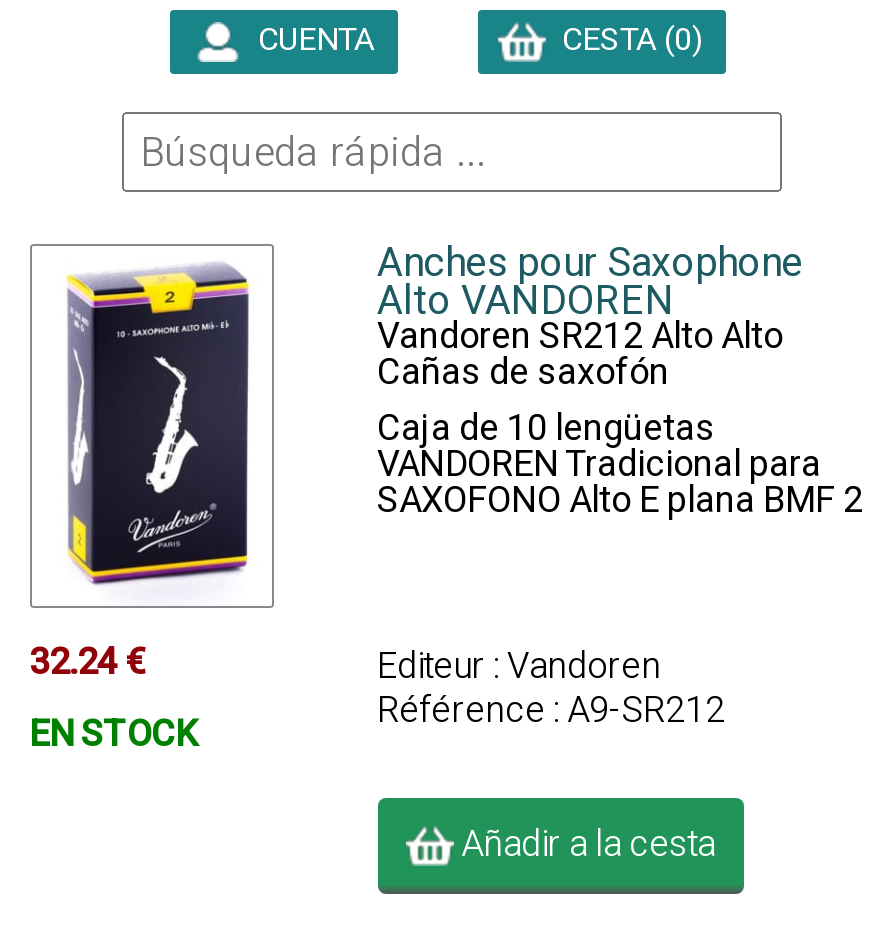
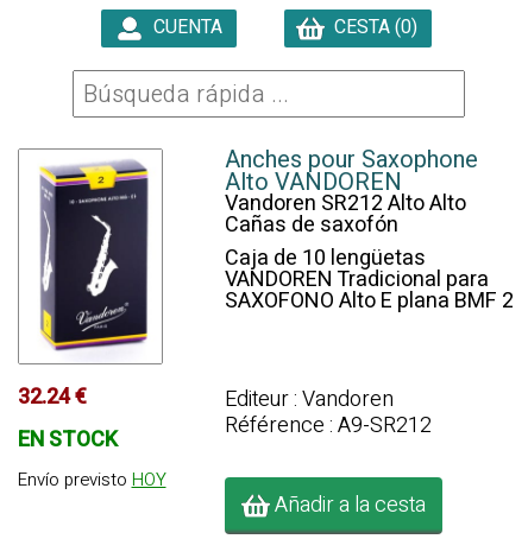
+ Envío previsto HOY
